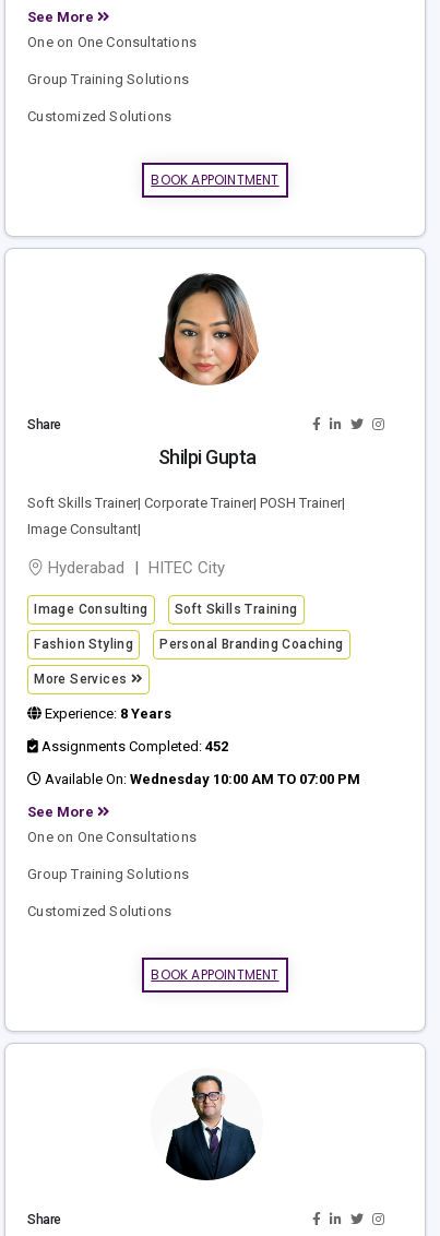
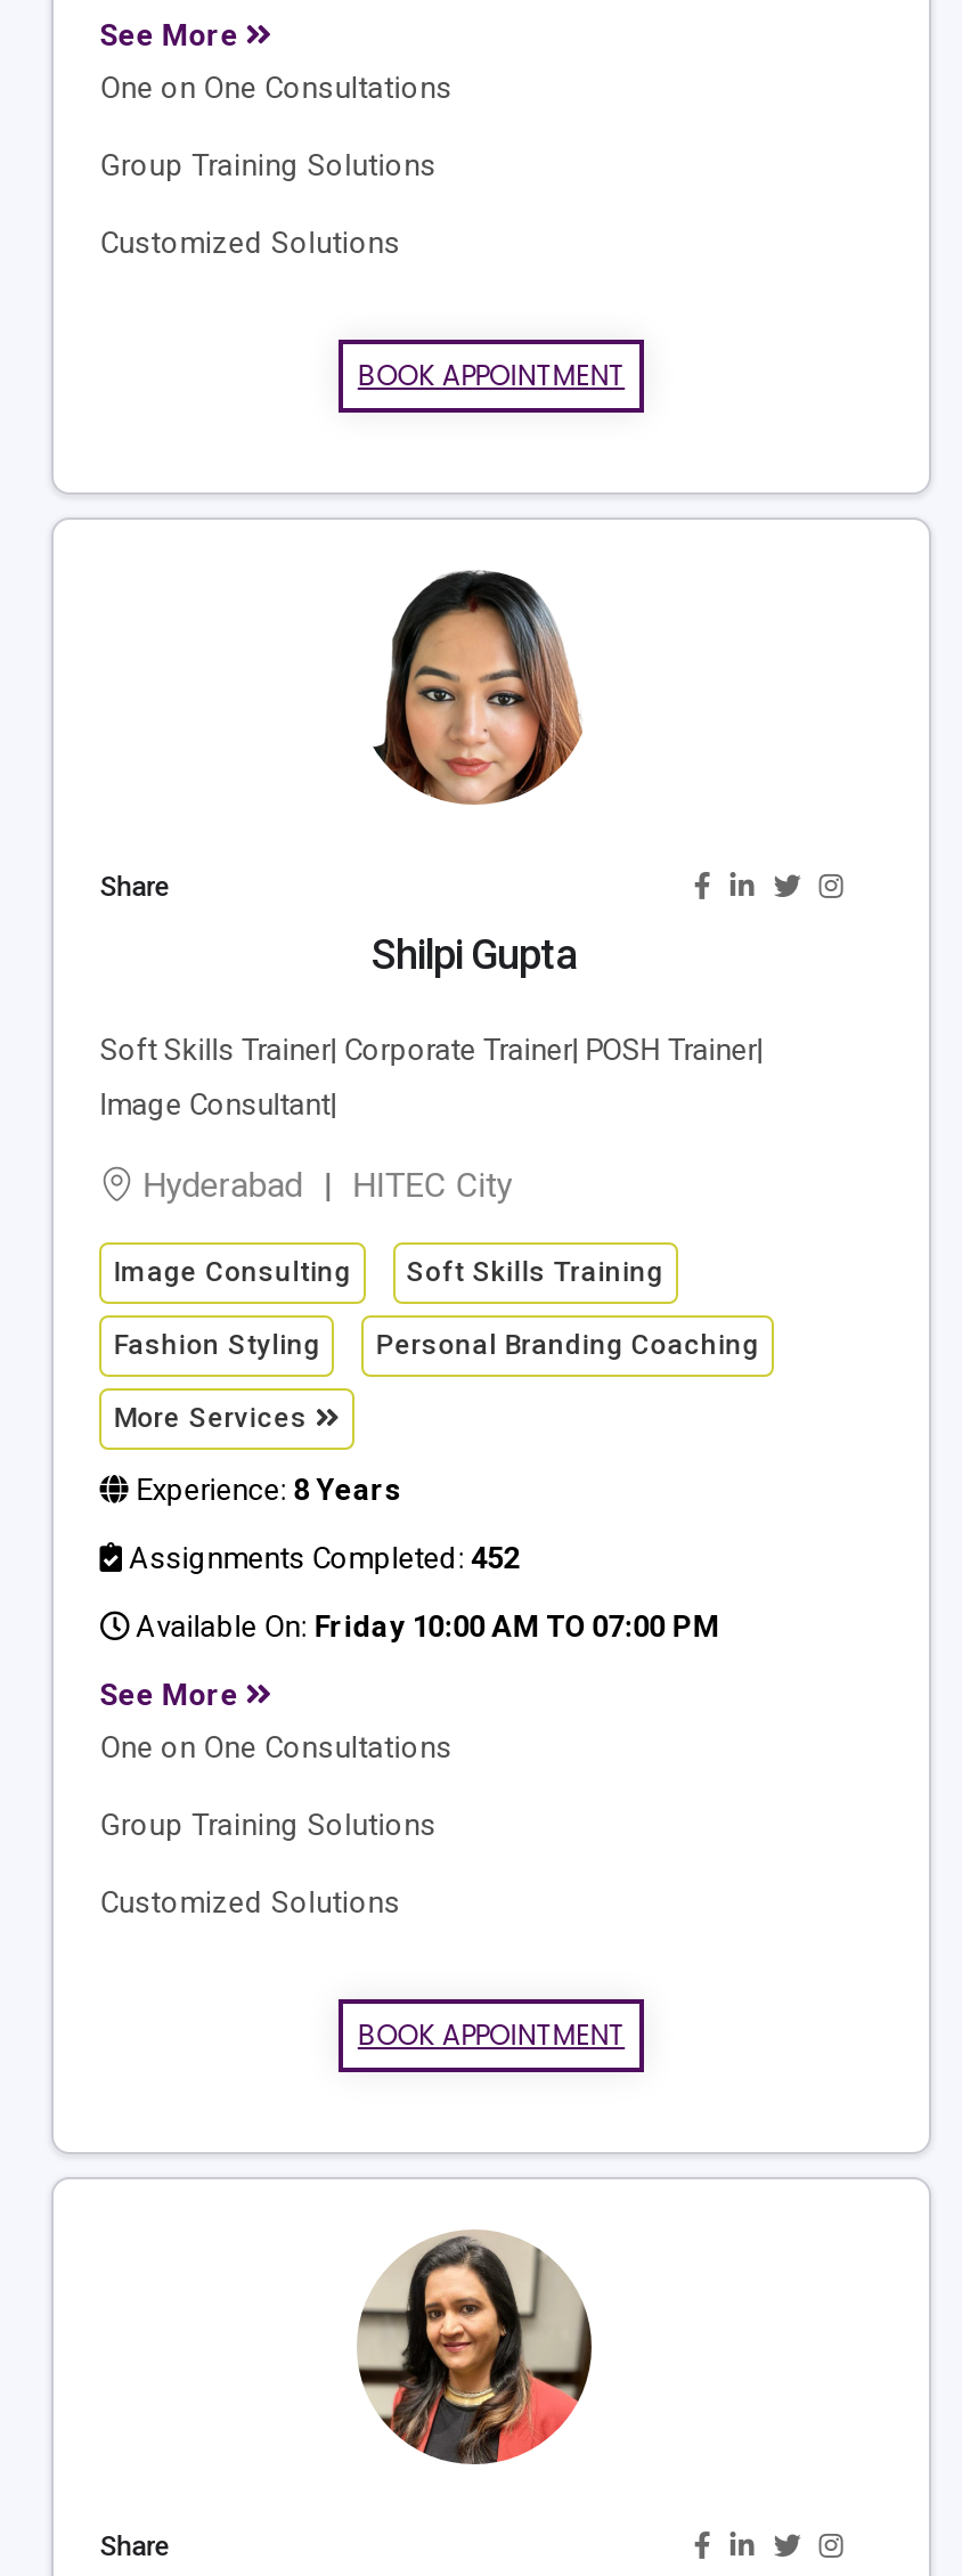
- Available On: Wednesday 10:00 AM TO 07:00 PM
+ Available On: Friday 10:00 AM TO 07:00 PM

- [image]
+ [image]
